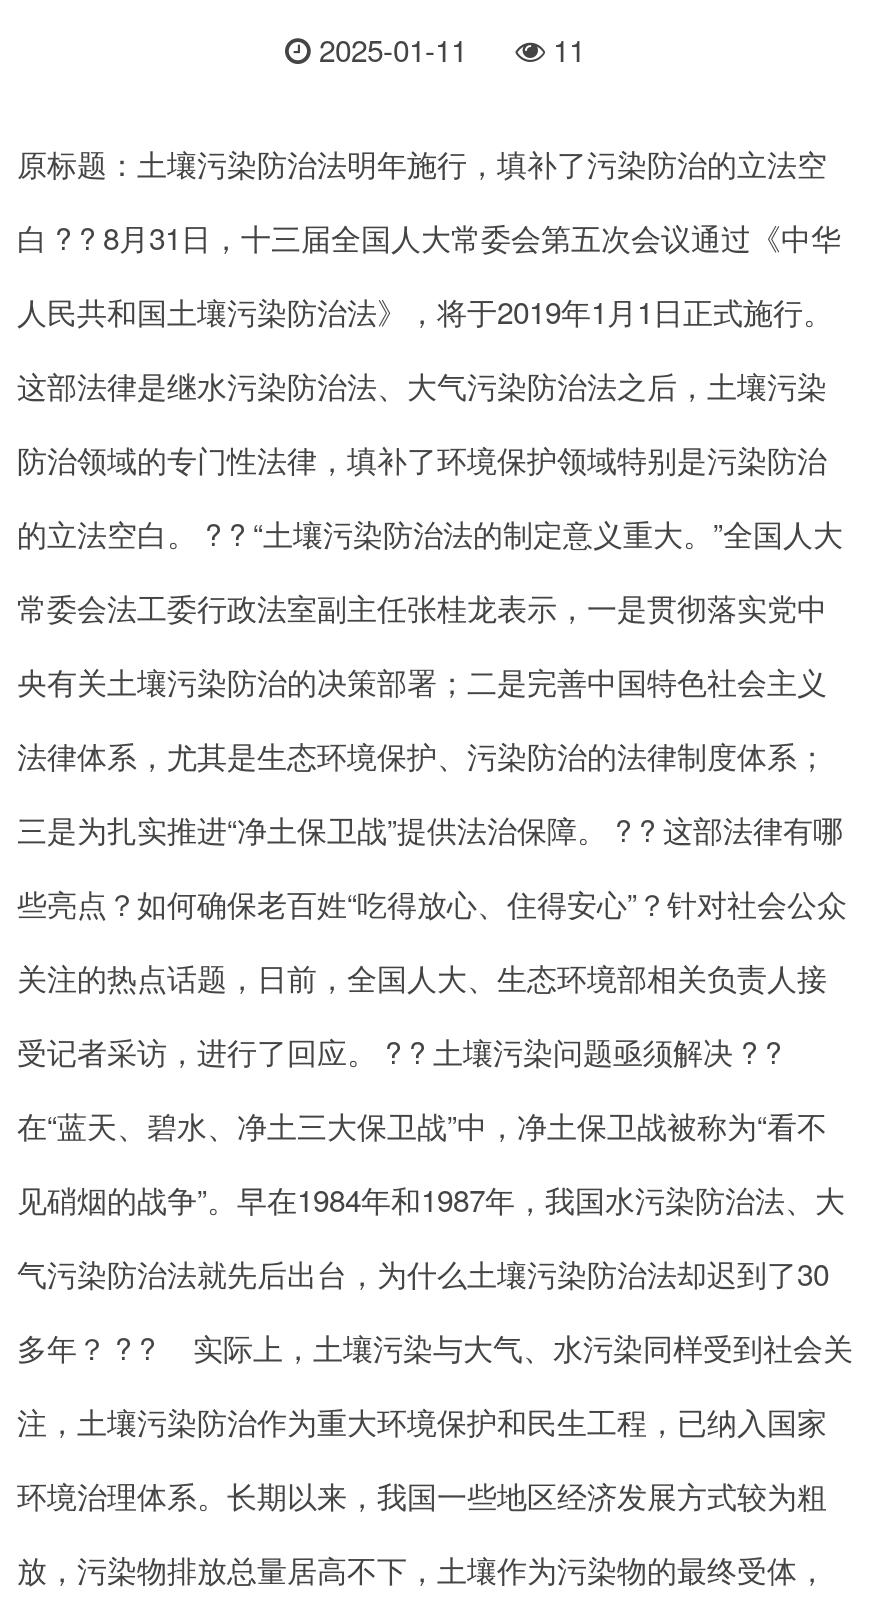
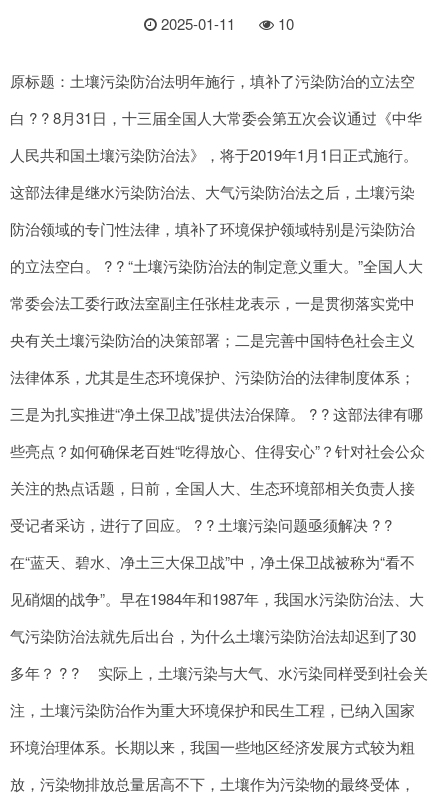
- 11
+ 10
